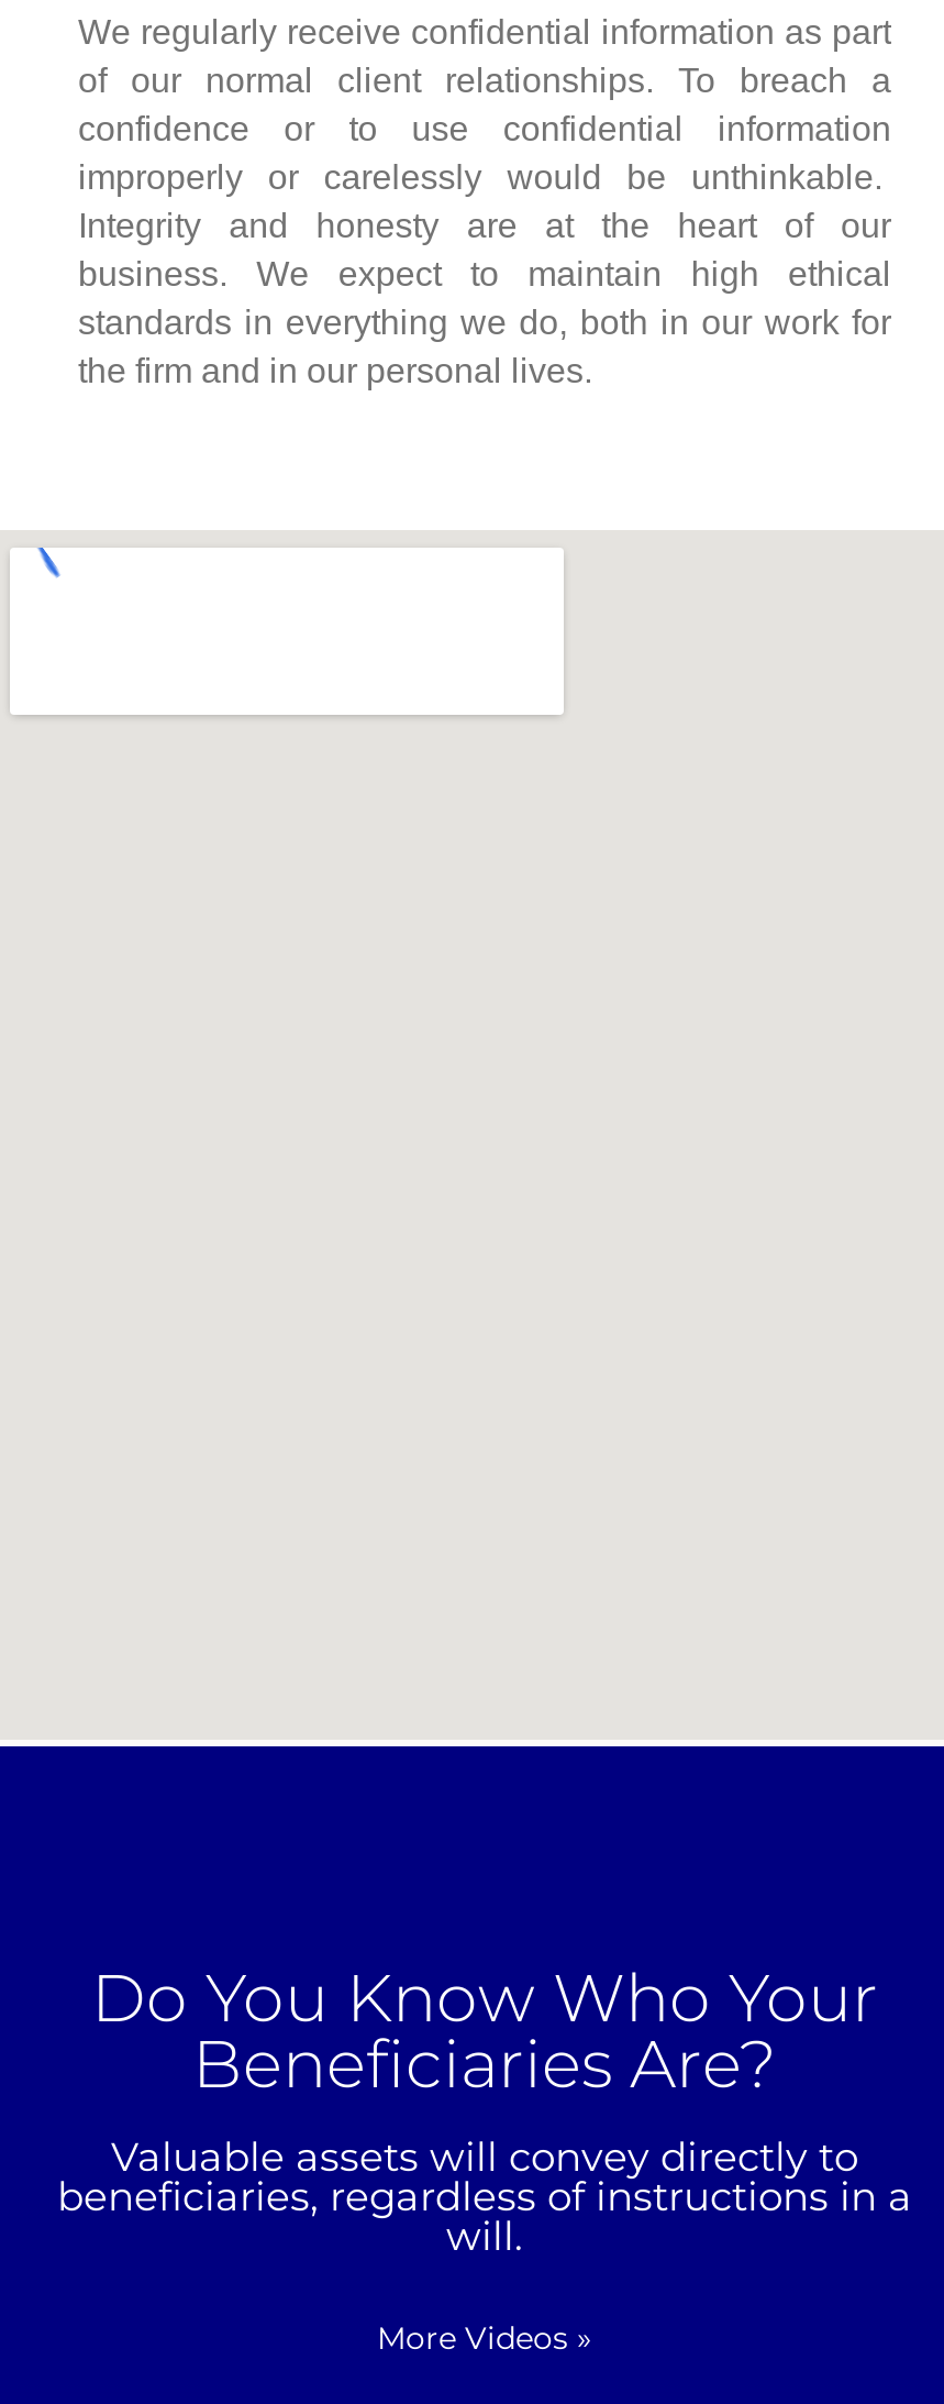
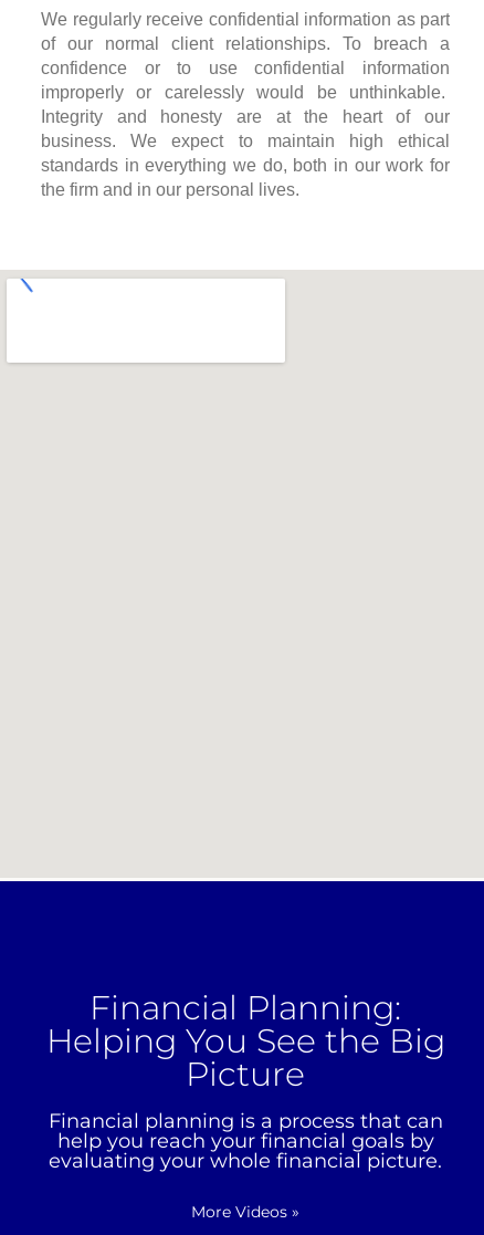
- Do You Know Who Your
- Beneficiaries Are?
- Valuable assets will convey directly to
- beneficiaries, regardless of instructions in a
- will.
+ Financial Planning:
+ Helping You See the Big
+ Picture
+ Financial planning is a process that can
+ help you reach your financial goals by
+ evaluating your whole financial picture.
